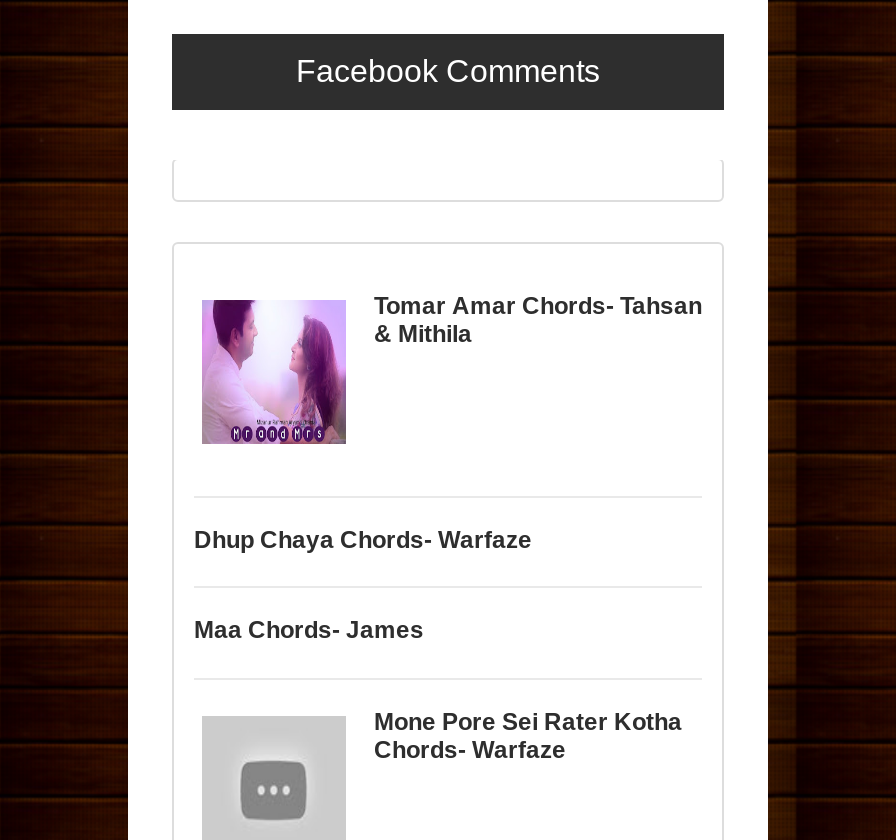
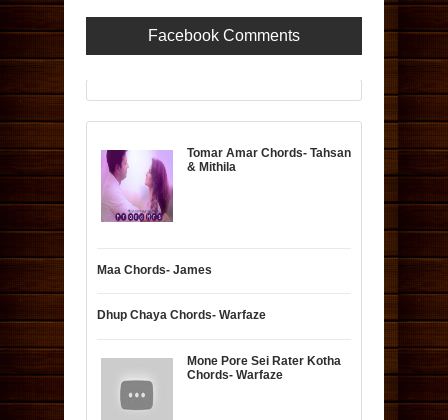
moved down: Dhup Chaya Chords- Warfaze

moved up: Maa Chords- James
